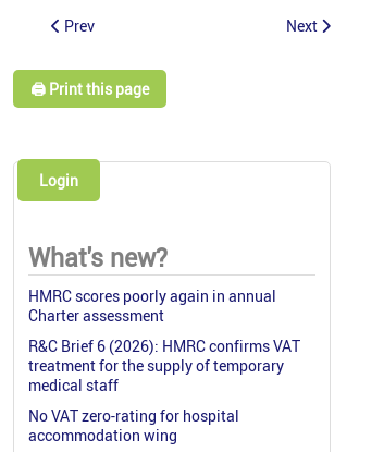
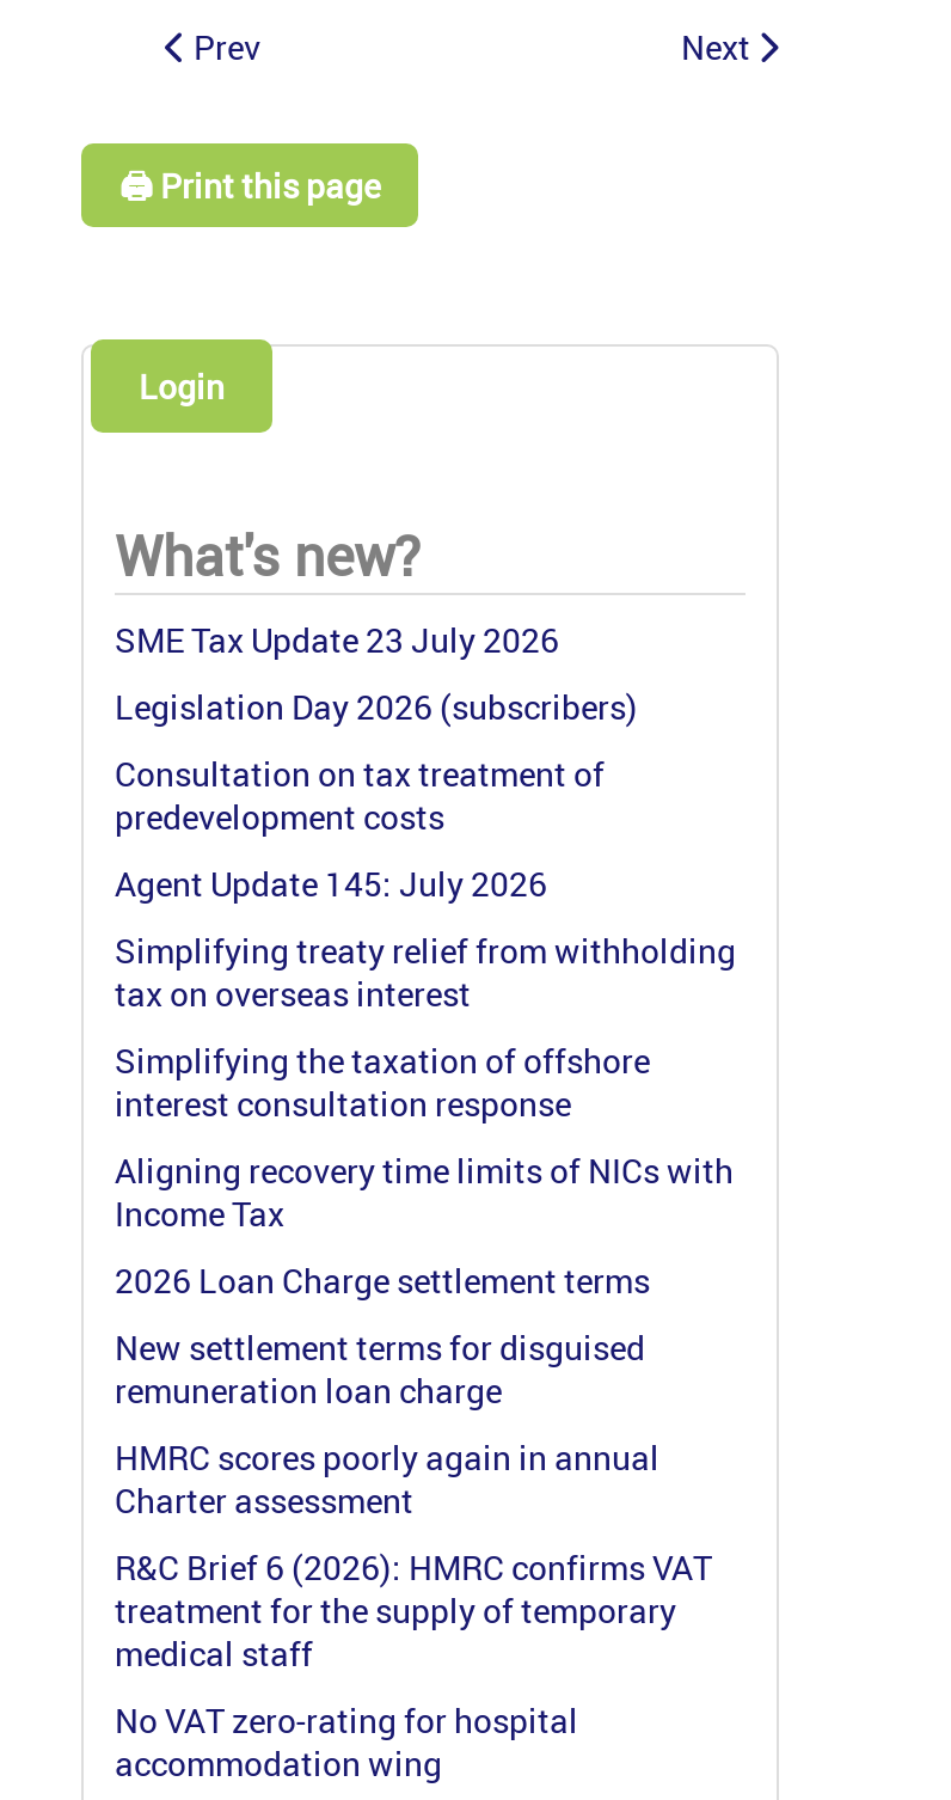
+ SME Tax Update 23 July 2026
+ Legislation Day 2026 (subscribers)
+ Consultation on tax treatment of
+ predevelopment costs
+ Agent Update 145: July 2026
+ Simplifying treaty relief from withholding
+ tax on overseas interest
+ Simplifying the taxation of offshore
+ interest consultation response
+ Aligning recovery time limits of NICs with
+ Income Tax
+ 2026 Loan Charge settlement terms
+ New settlement terms for disguised
+ remuneration loan charge
